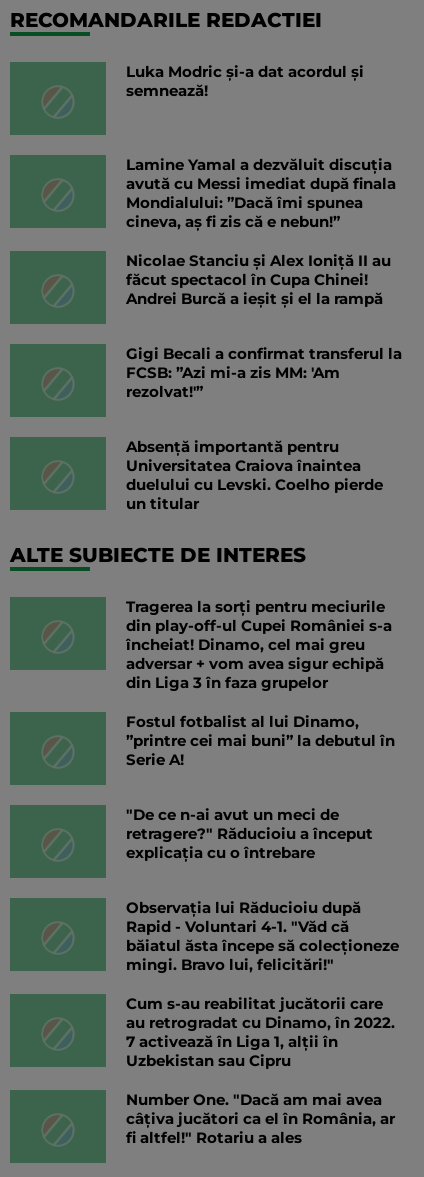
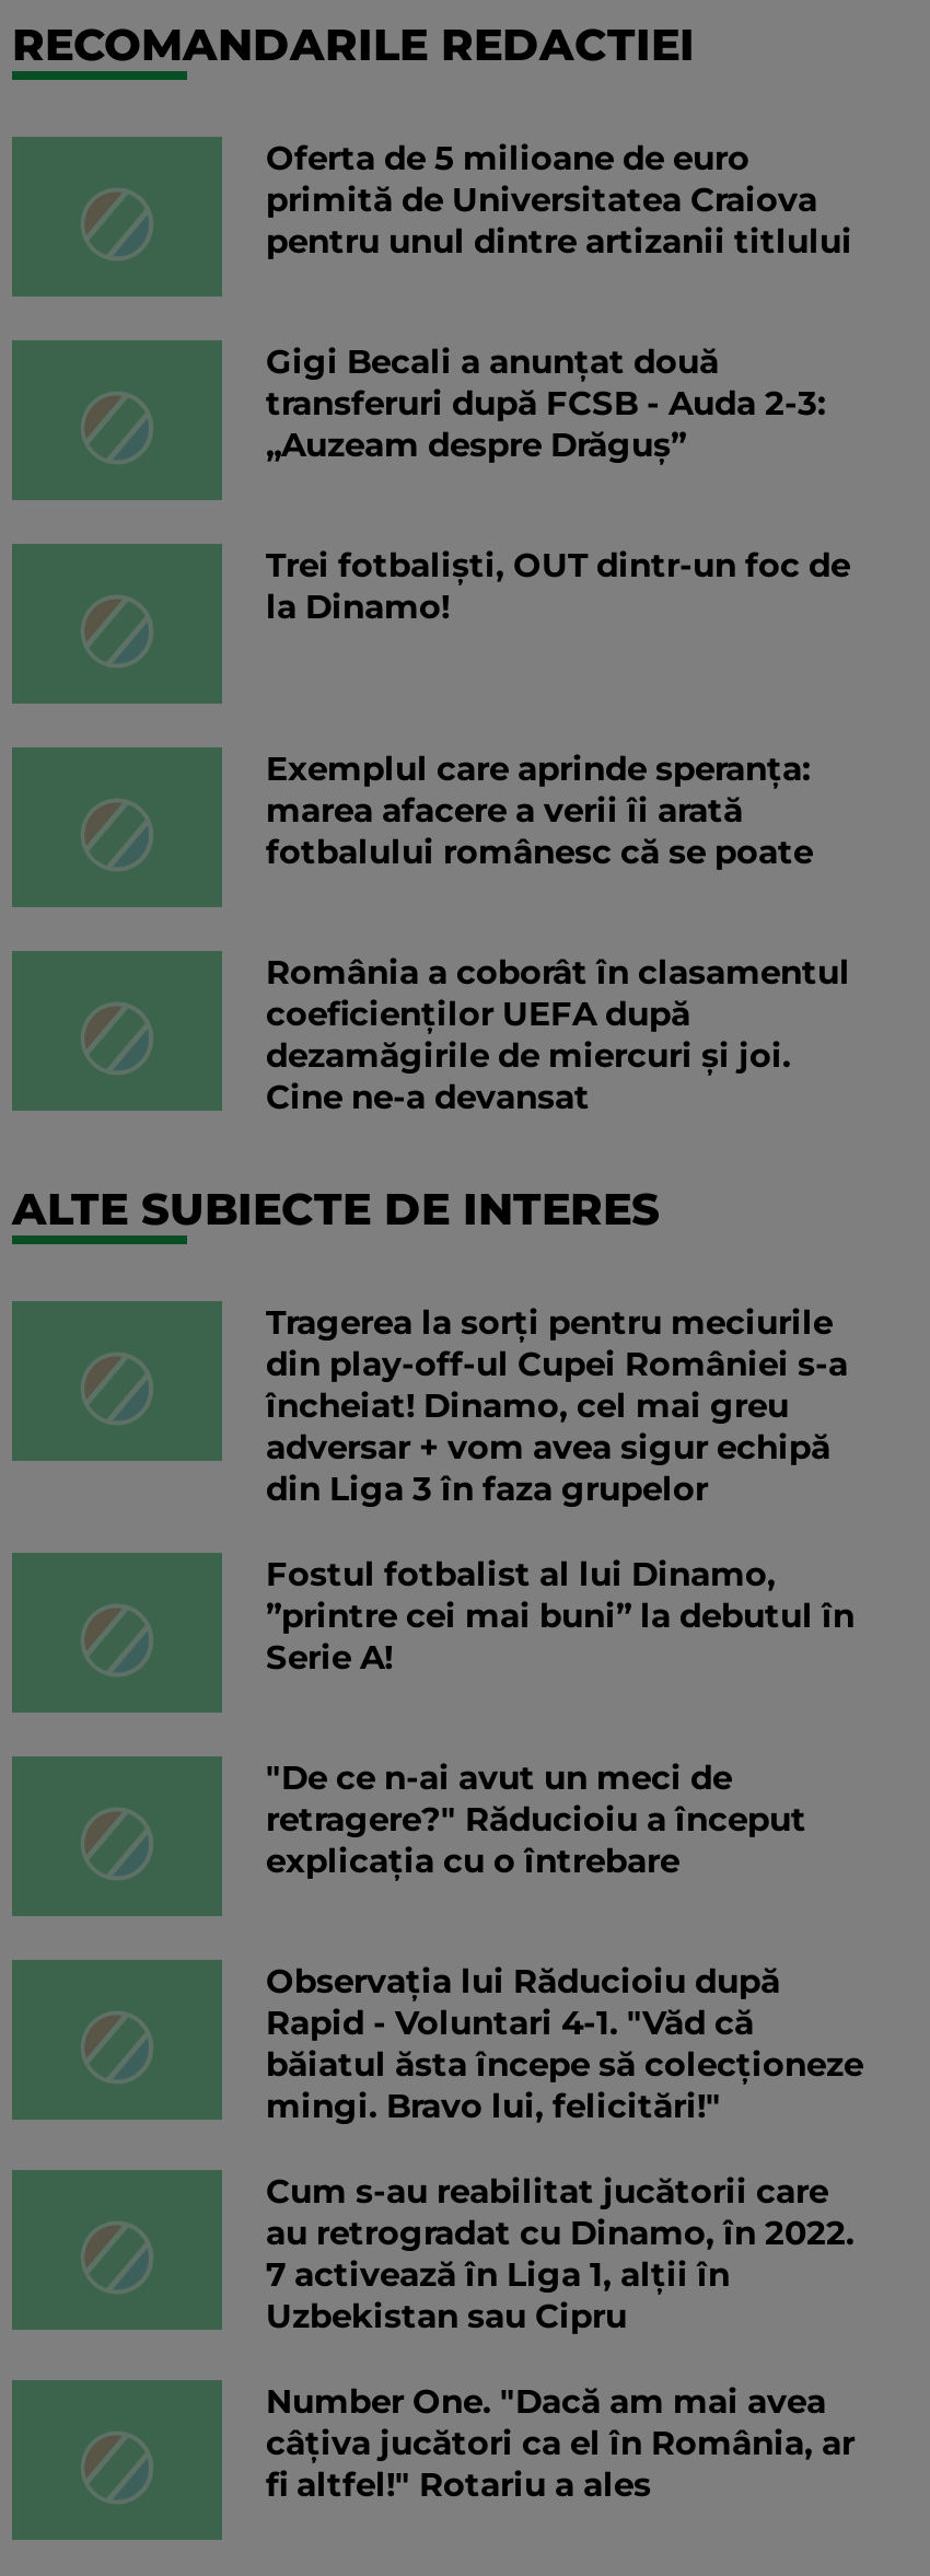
- Luka Modric și-a dat acordul și
- semnează!
+ Oferta de 5 milioane de euro
+ primită de Universitatea Craiova
+ pentru unul dintre artizanii titlului

- Lamine Yamal a dezvăluit discuția
- avută cu Messi imediat după finala
- Mondialului: ”Dacă îmi spunea
- cineva, aș fi zis că e nebun!”
+ Gigi Becali a anunțat două
+ transferuri după FCSB - Auda 2-3:
+ „Auzeam despre Drăguș”

- Nicolae Stanciu şi Alex Ioniţă II au
- făcut spectacol în Cupa Chinei!
- Andrei Burcă a ieșit și el la rampă
+ Trei fotbaliști, OUT dintr-un foc de
+ la Dinamo!

- Gigi Becali a confirmat transferul la
- FCSB: ”Azi mi-a zis MM: 'Am
- rezolvat!'”
+ Exemplul care aprinde speranța:
+ marea afacere a verii îi arată
+ fotbalului românesc că se poate

- Absență importantă pentru
- Universitatea Craiova înaintea
- duelului cu Levski. Coelho pierde
- un titular
+ România a coborât în clasamentul
+ coeficienților UEFA după
+ dezamăgirile de miercuri și joi.
+ Cine ne-a devansat
